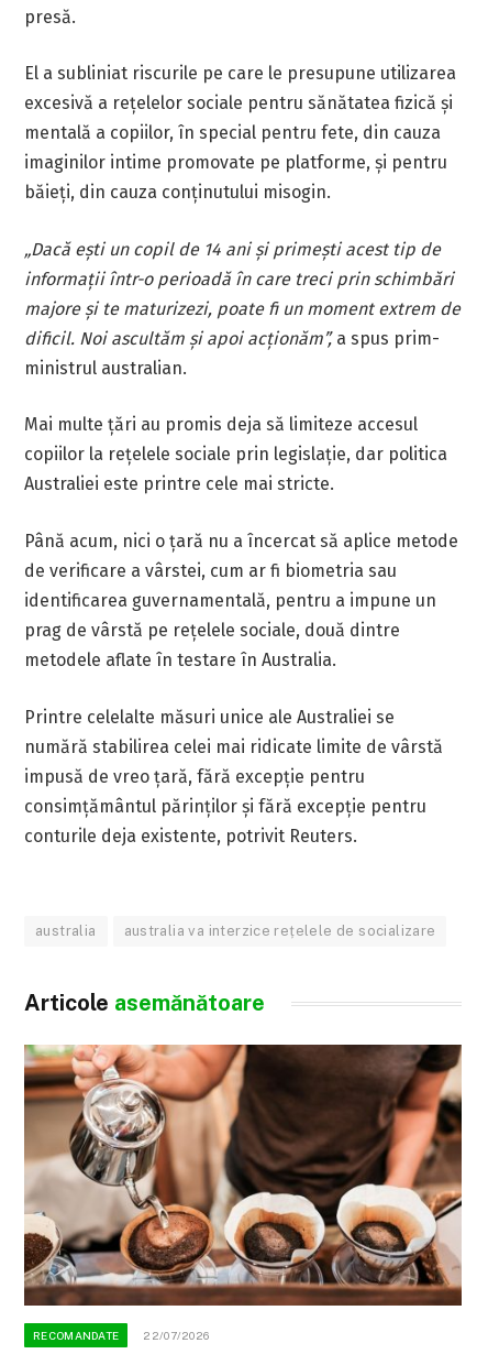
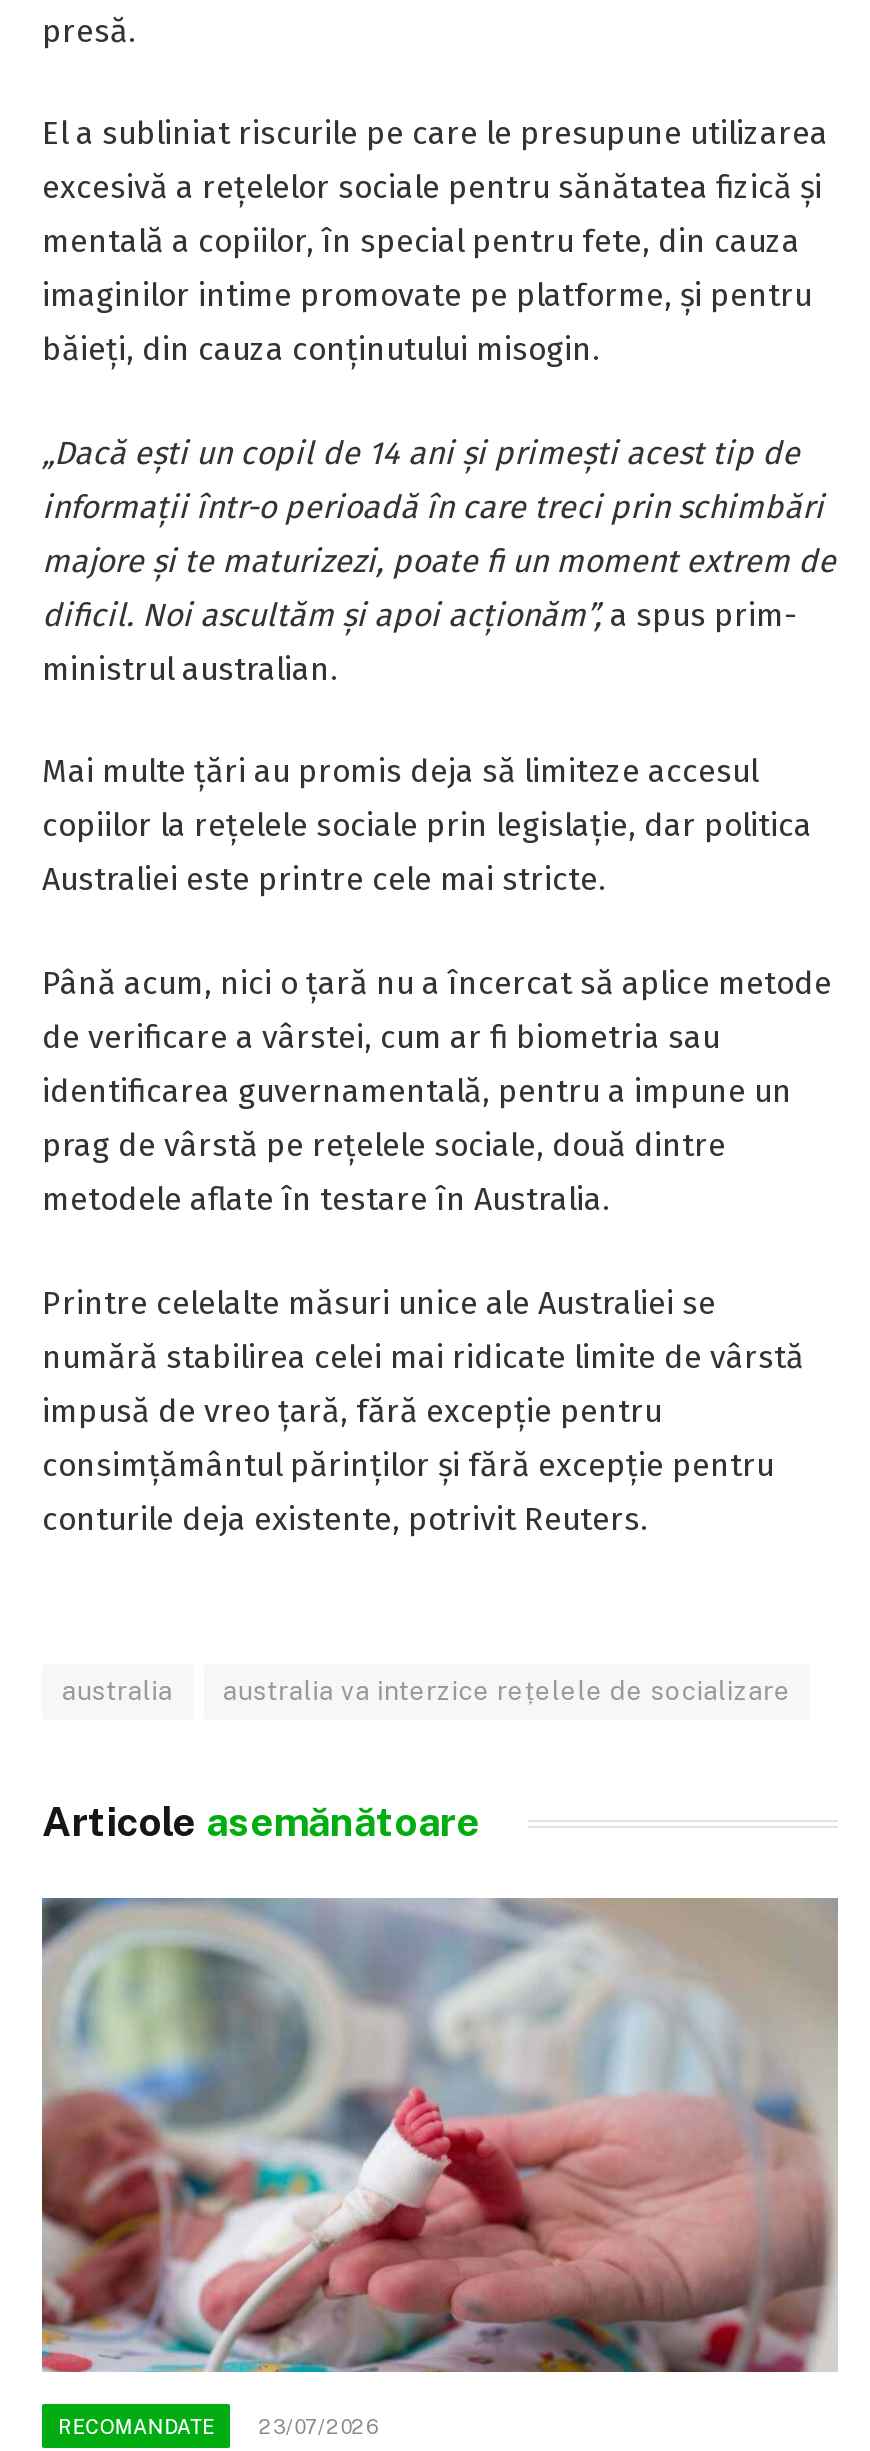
- [image]
- RECOMANDATE 22/07/2026
+ [image]
+ RECOMANDATE 23/07/2026
